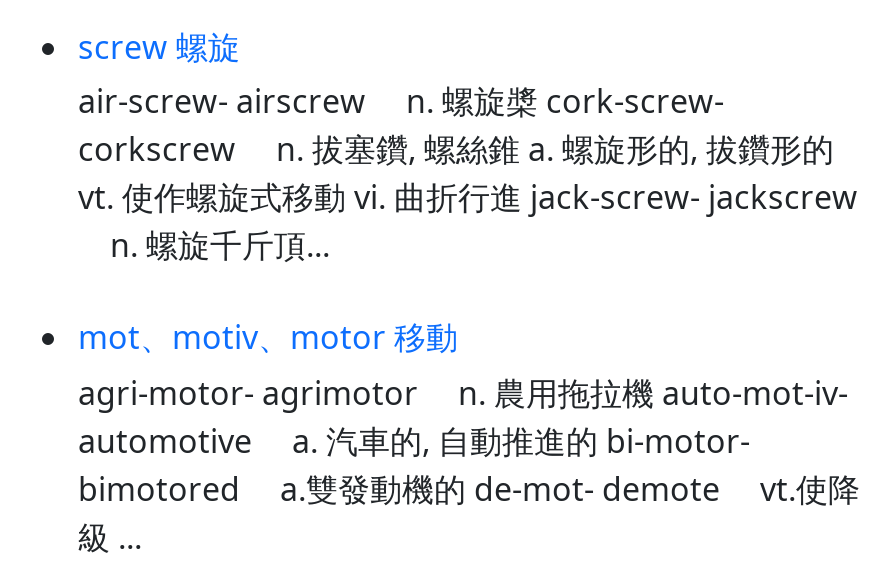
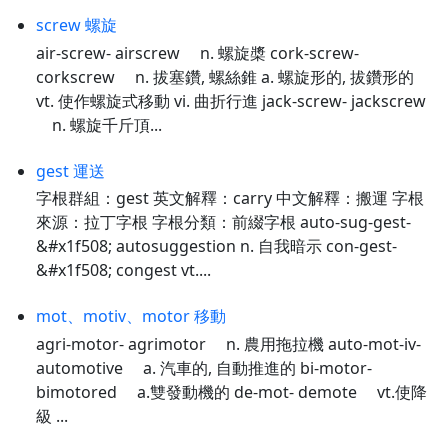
+ gest 運送
+ 字根群組：gest 英文解釋：carry 中文解釋：搬運 字根
+ 來源：拉丁字根 字根分類：前綴字根 auto-sug-gest-
+ &#x1f508; autosuggestion n. 自我暗示 con-gest-
+ &#x1f508; congest vt....
